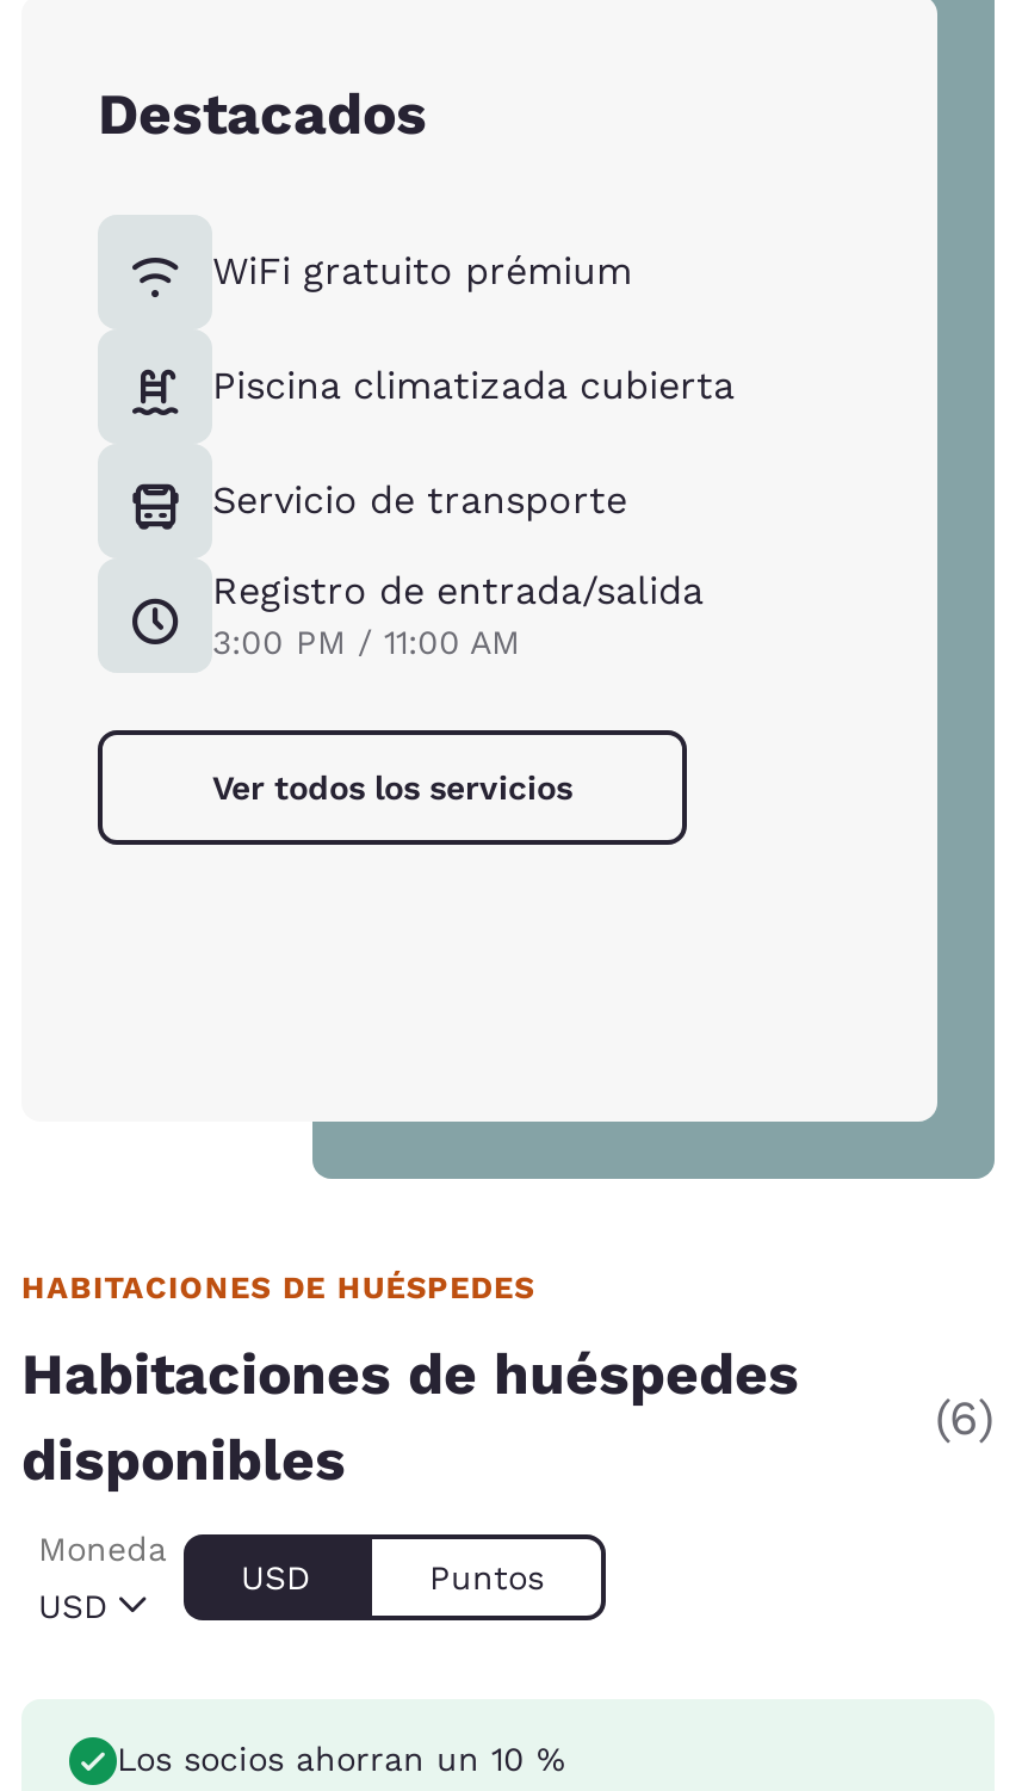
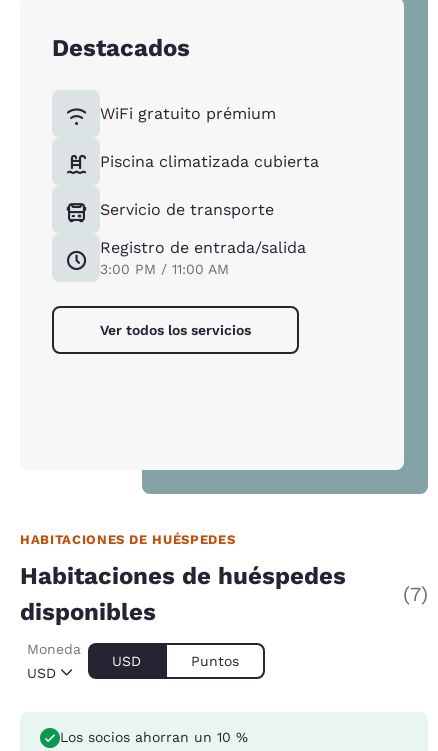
- (6)
+ (7)
